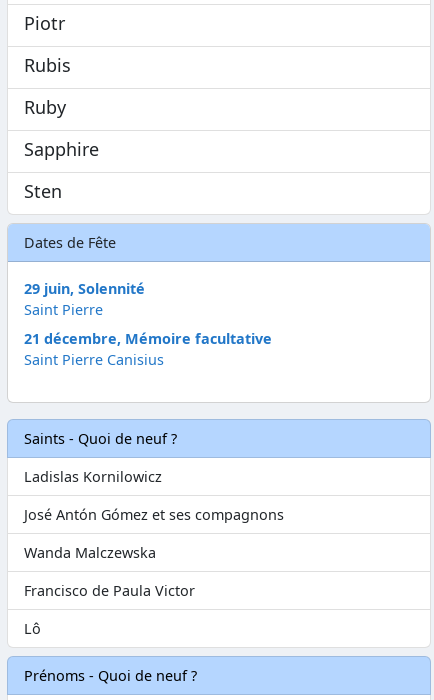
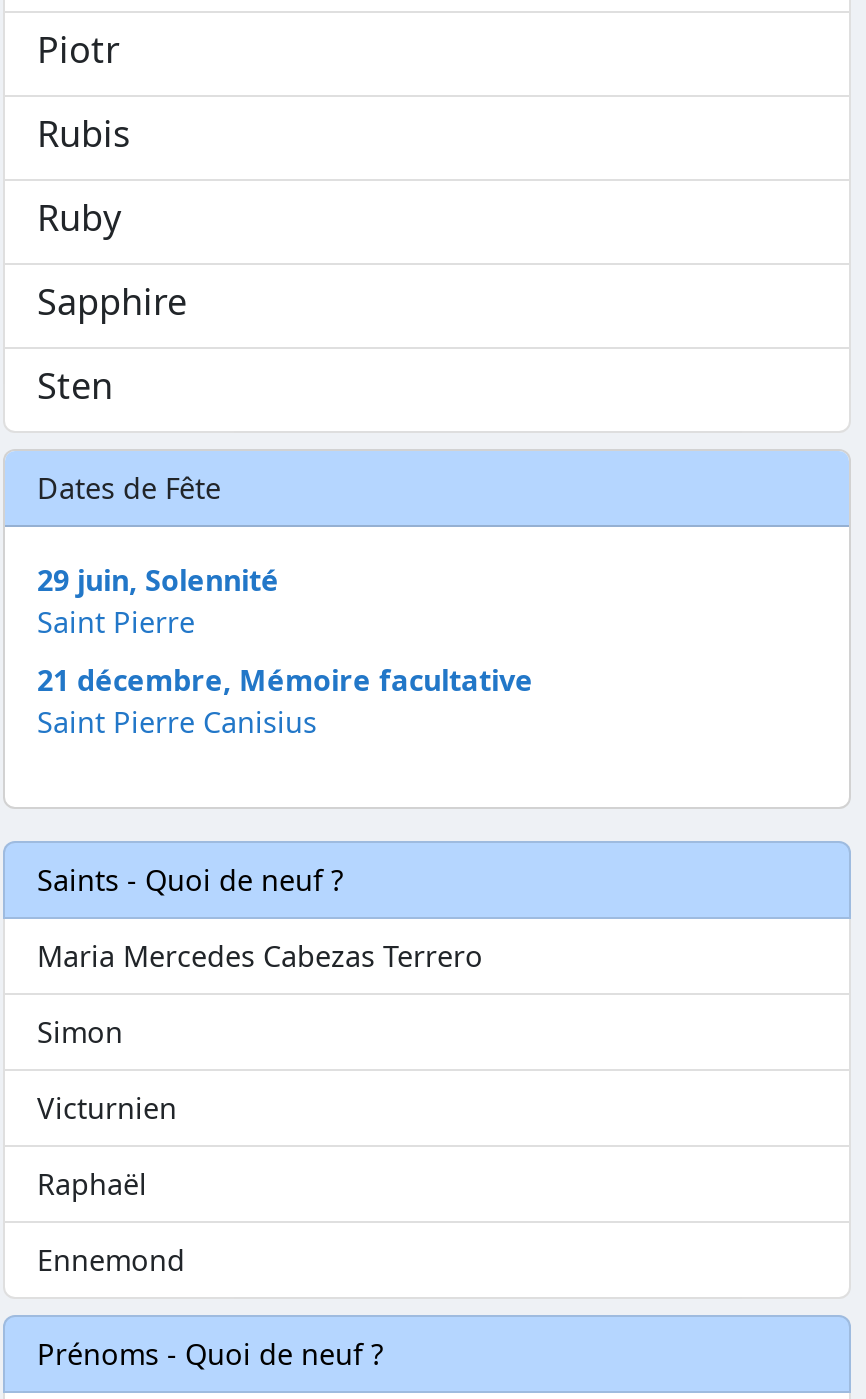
- Ladislas Kornilowicz
+ Maria Mercedes Cabezas Terrero

- José Antón Gómez et ses compagnons
+ Simon

- Wanda Malczewska
+ Victurnien

- Francisco de Paula Victor
+ Raphaël

- Lô
+ Ennemond
